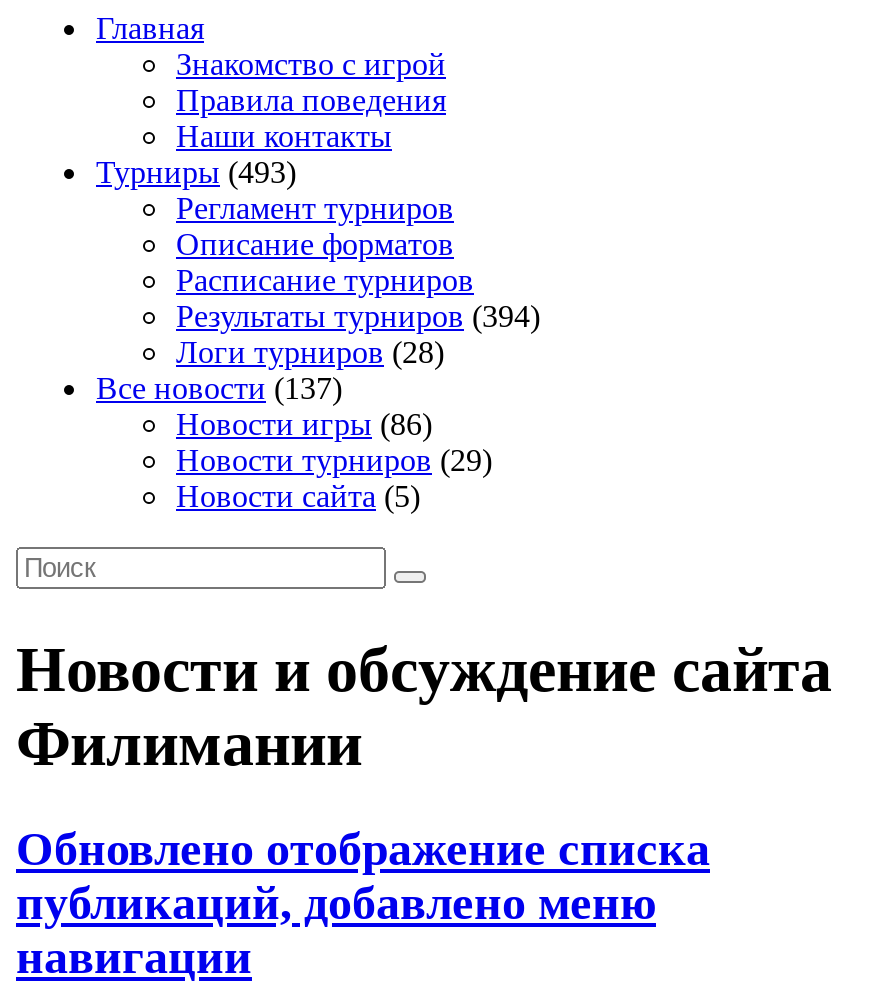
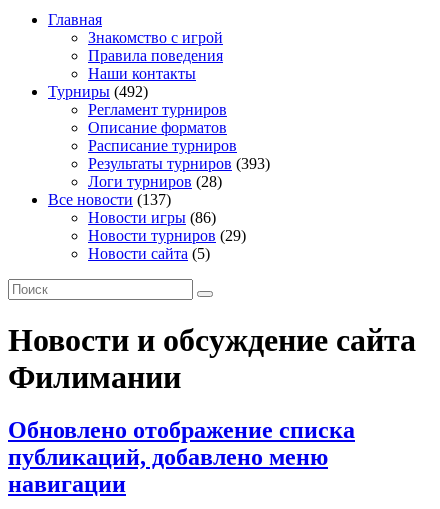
- Турниры (493)
+ Турниры (492)

- Результаты турниров (394)
+ Результаты турниров (393)
